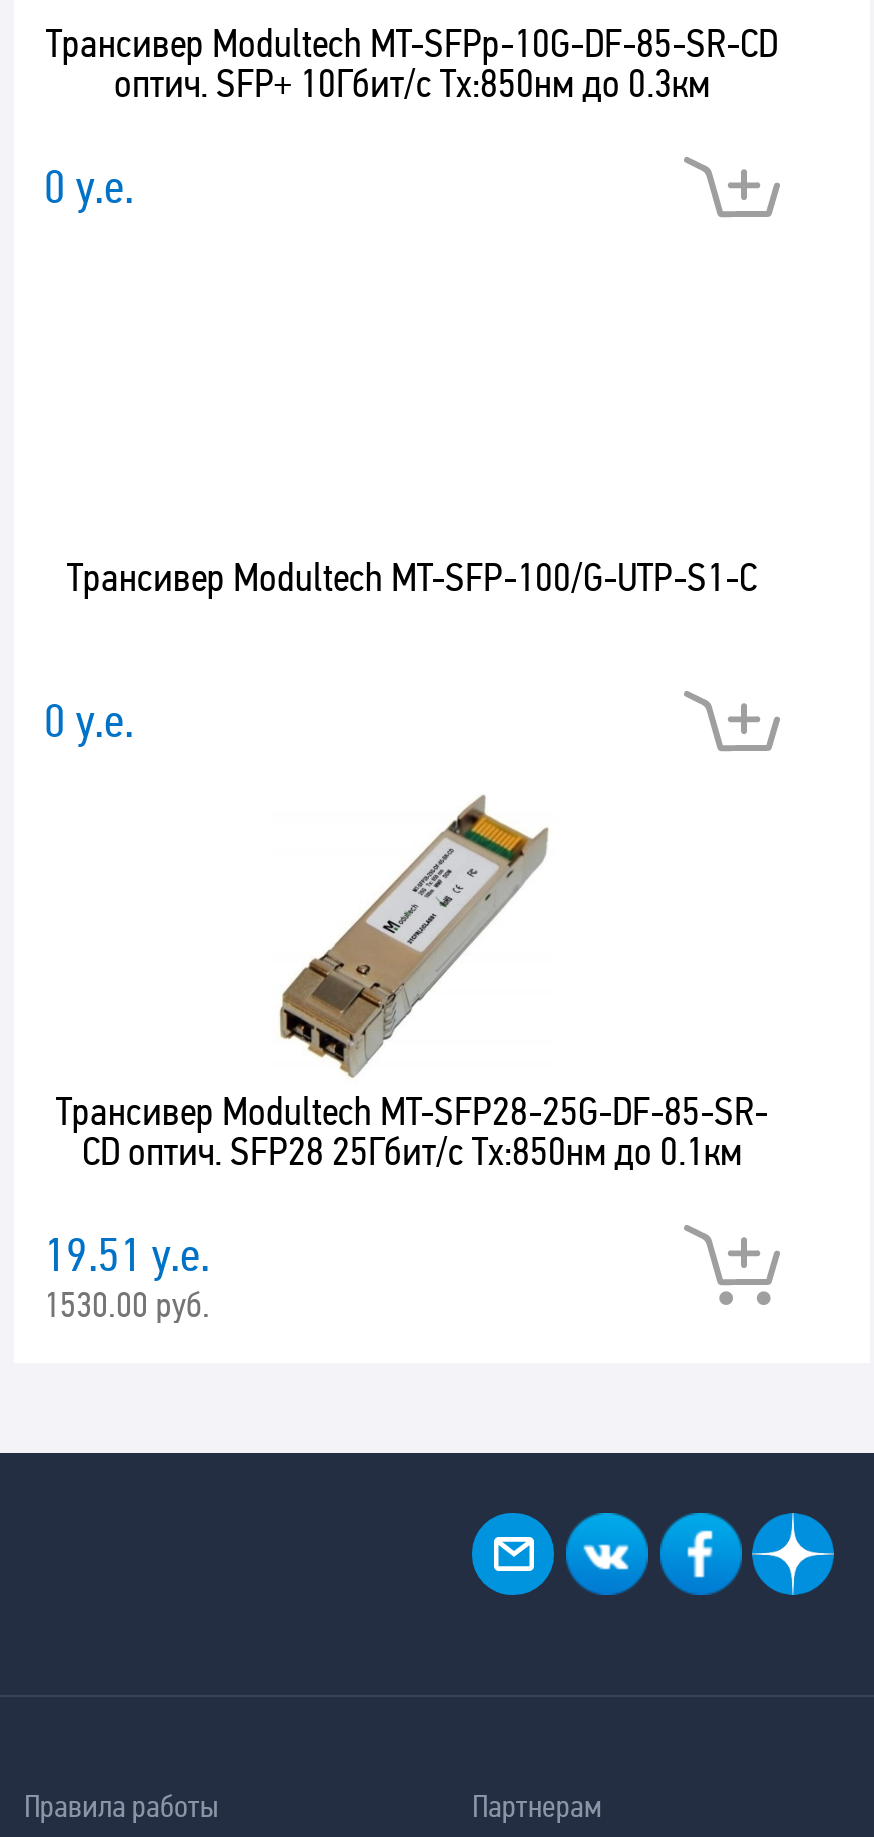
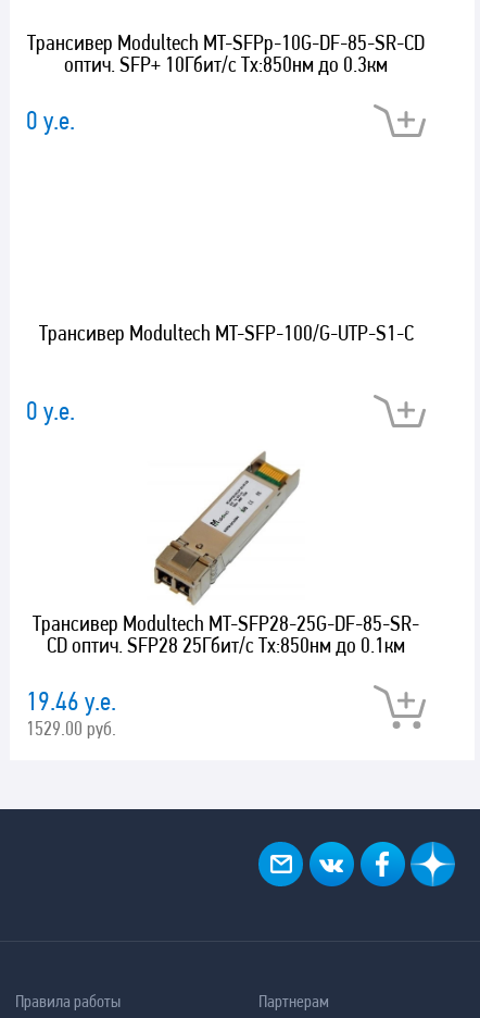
- 19.51 у.е.
+ 19.46 у.е.

- 1530.00 руб.
+ 1529.00 руб.
